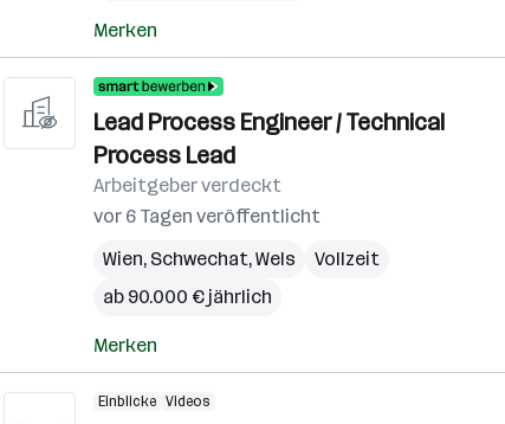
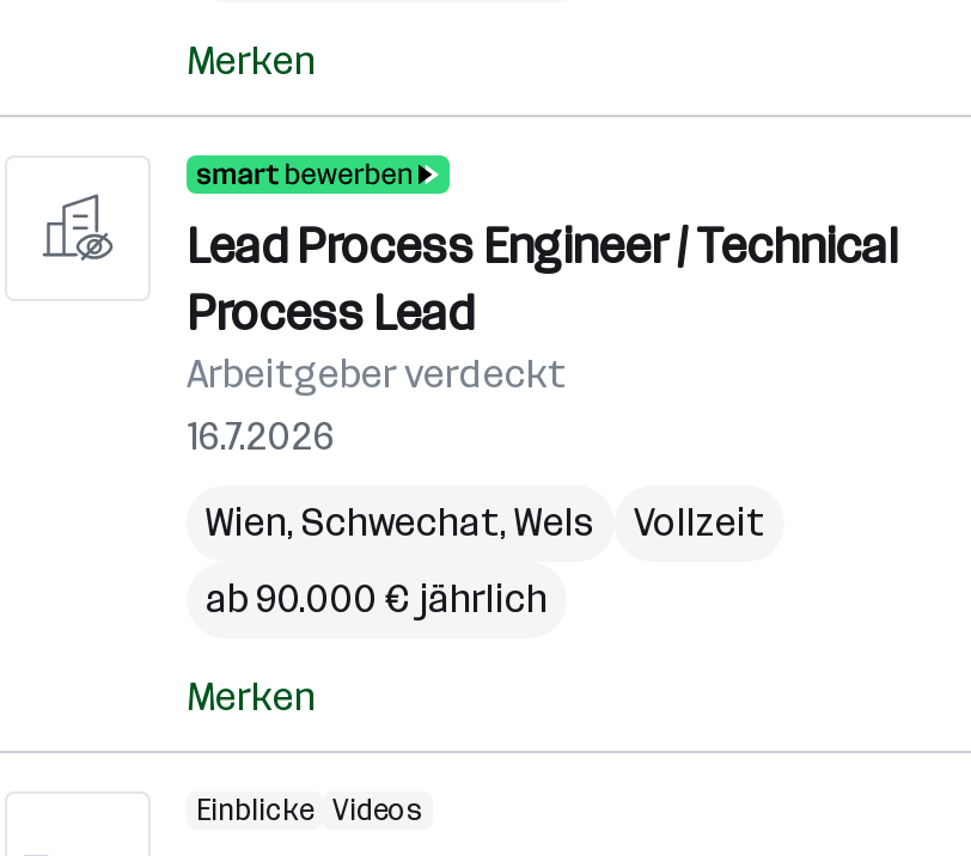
- vor 6 Tagen veröffentlicht
+ 16.7.2026
